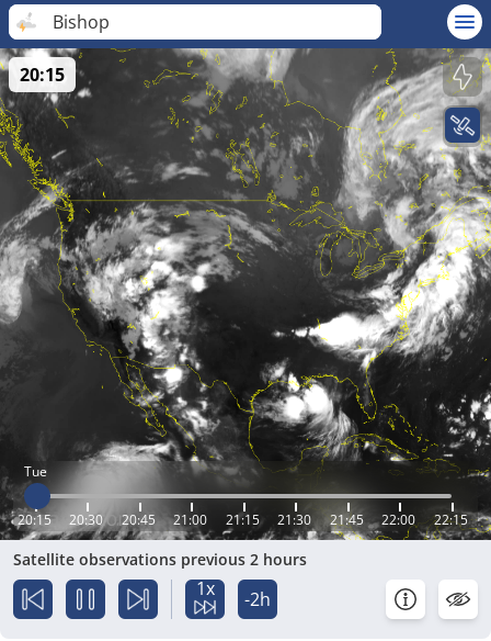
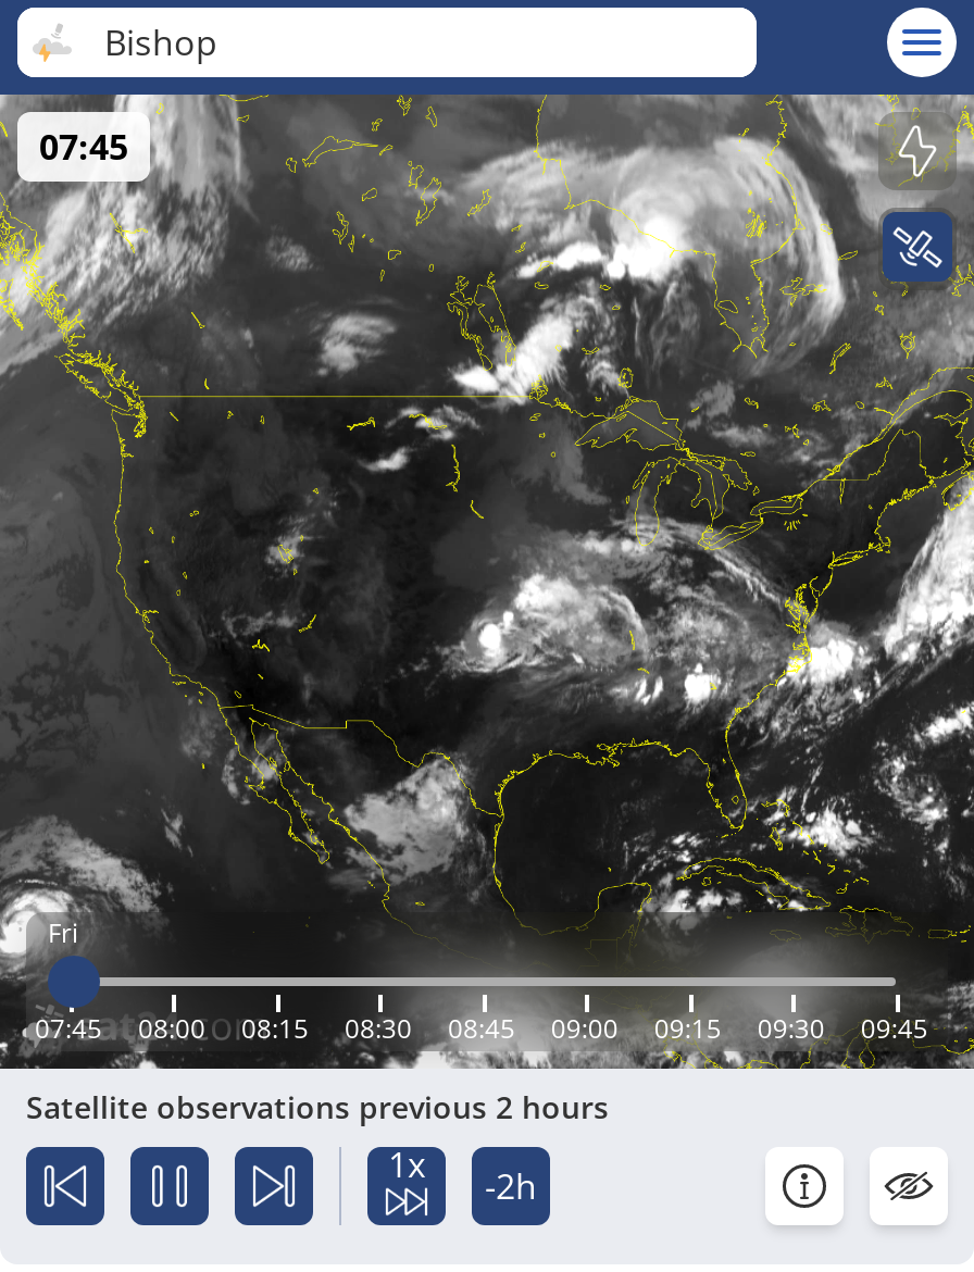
- [image]
- Tue
+ [image]
+ Fri

- 20:15
+ 07:45

- 20:15
- 20:30
- 20:45
- 21:00
- 21:15
- 21:30
- 21:45
- 22:00
- 22:15
+ 07:45
+ 08:00
+ 08:15
+ 08:30
+ 08:45
+ 09:00
+ 09:15
+ 09:30
+ 09:45
